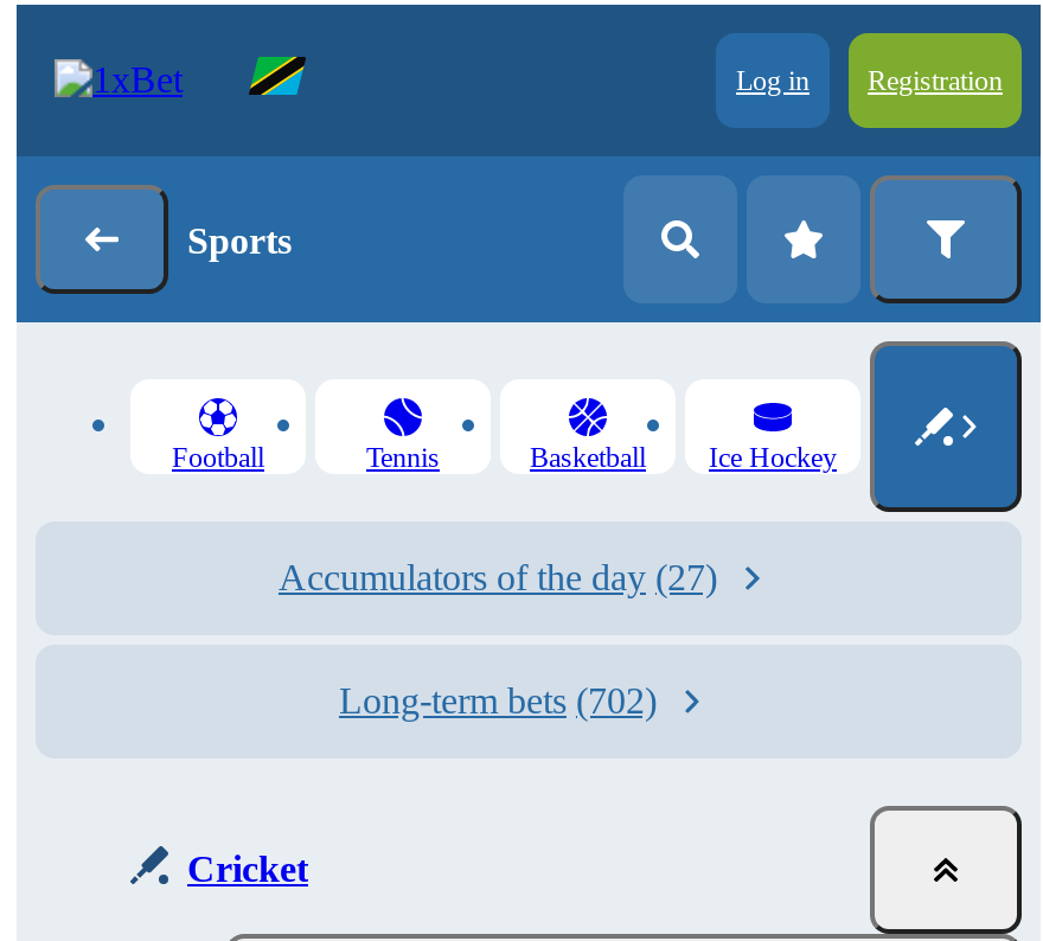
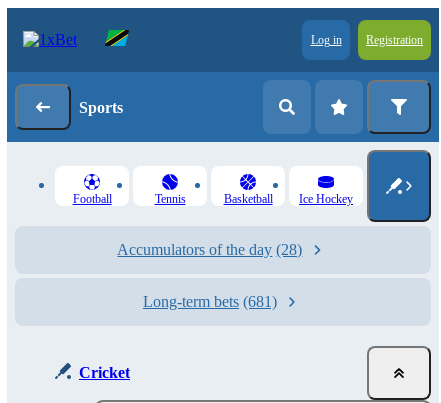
- Accumulators of the day (27)
+ Accumulators of the day (28)

- Long-term bets (702)
+ Long-term bets (681)
